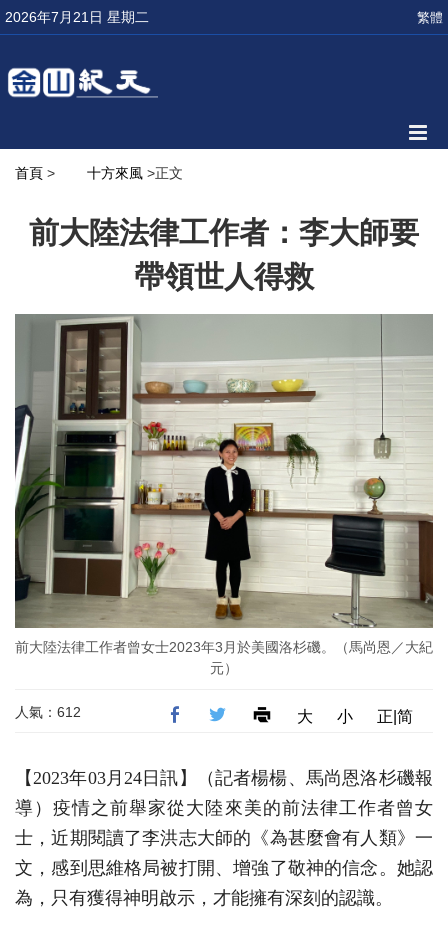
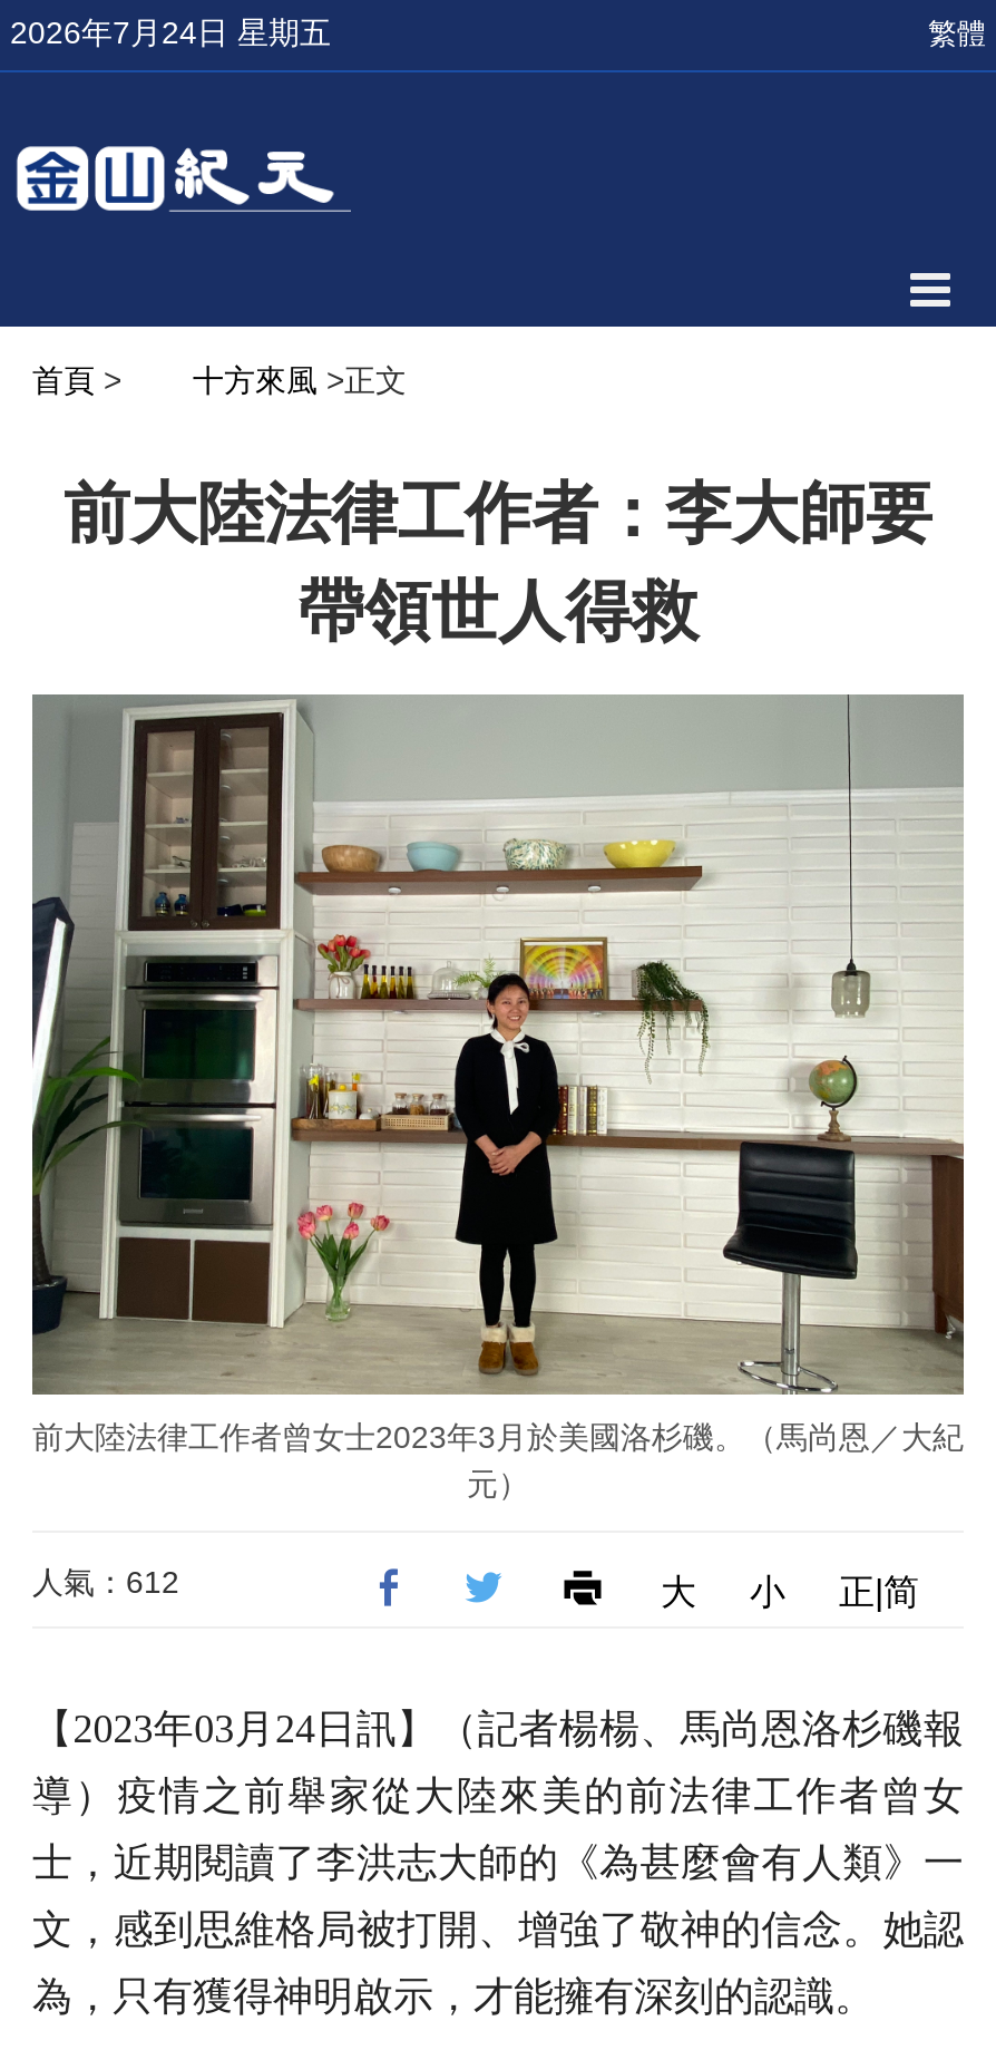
- 2026年7月21日 星期二
+ 2026年7月24日 星期五
